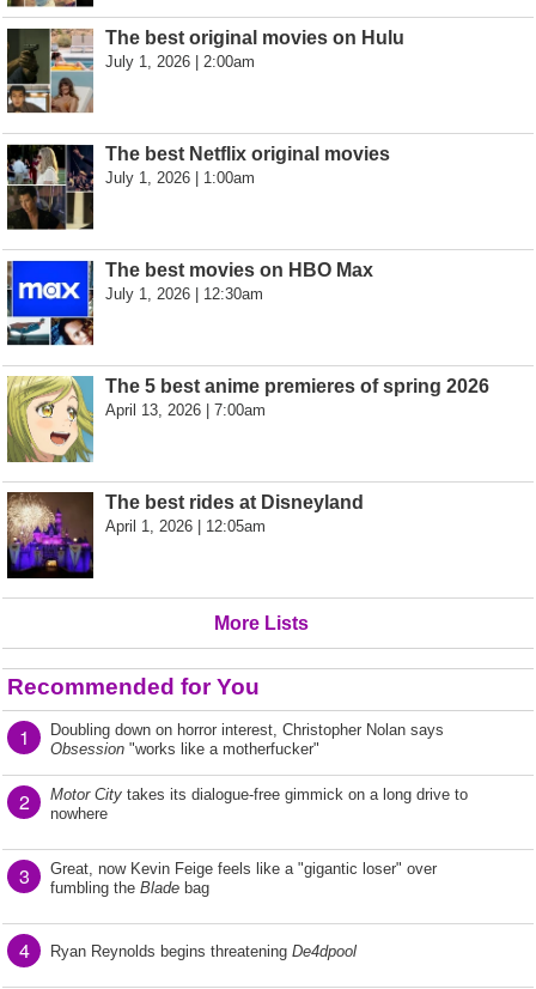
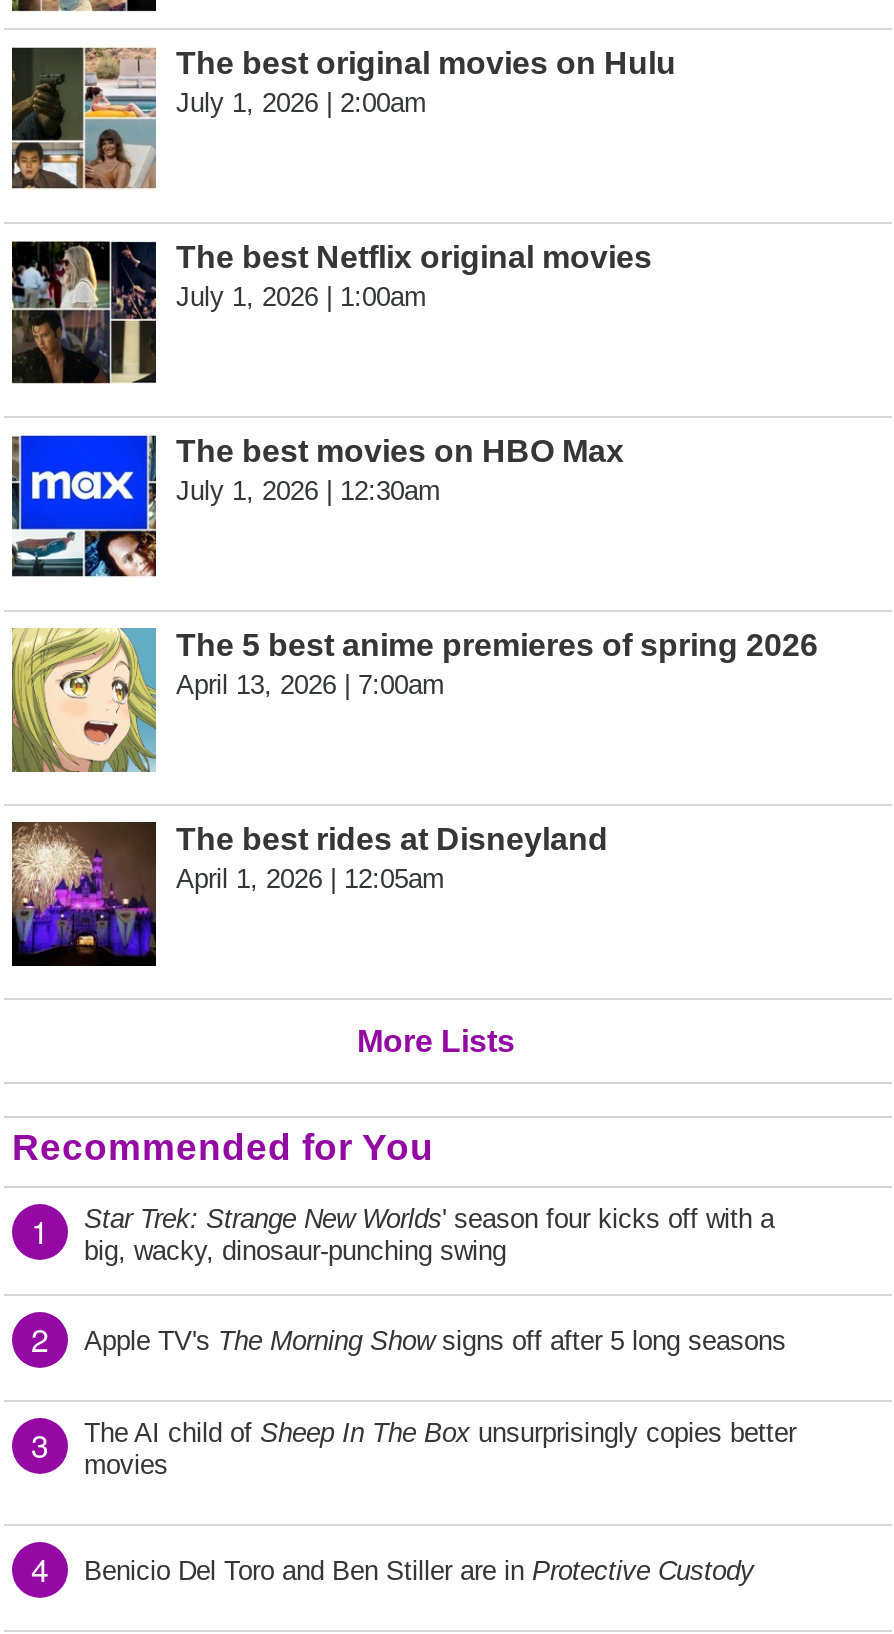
- Doubling down on horror interest, Christopher Nolan says
- Obsession "works like a motherfucker"
+ Star Trek: Strange New Worlds ' season four kicks off with a
+ big, wacky, dinosaur-punching swing

- Motor City takes its dialogue-free gimmick on a long drive to
- nowhere
+ Apple TV's The Morning Show signs off after 5 long seasons

- Great, now Kevin Feige feels like a "gigantic loser" over
- fumbling the Blade bag
+ The AI child of Sheep In The Box unsurprisingly copies better
+ movies

- Ryan Reynolds begins threatening De4dpool
+ Benicio Del Toro and Ben Stiller are in Protective Custody
